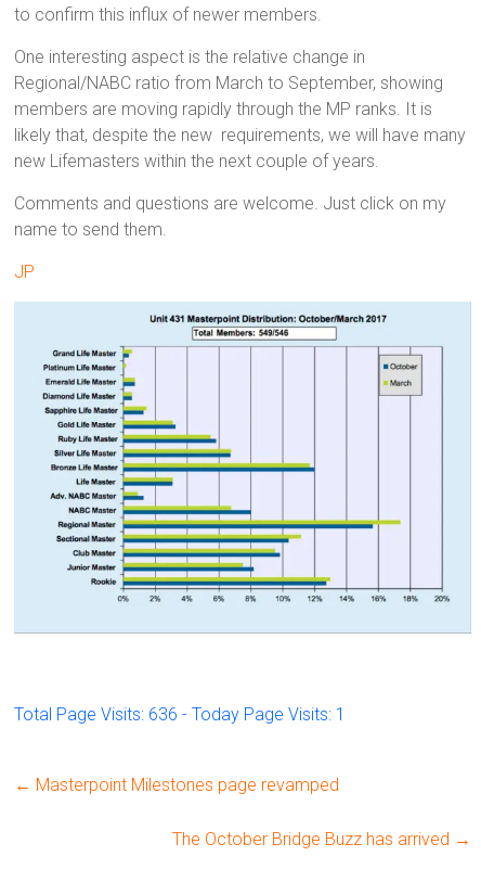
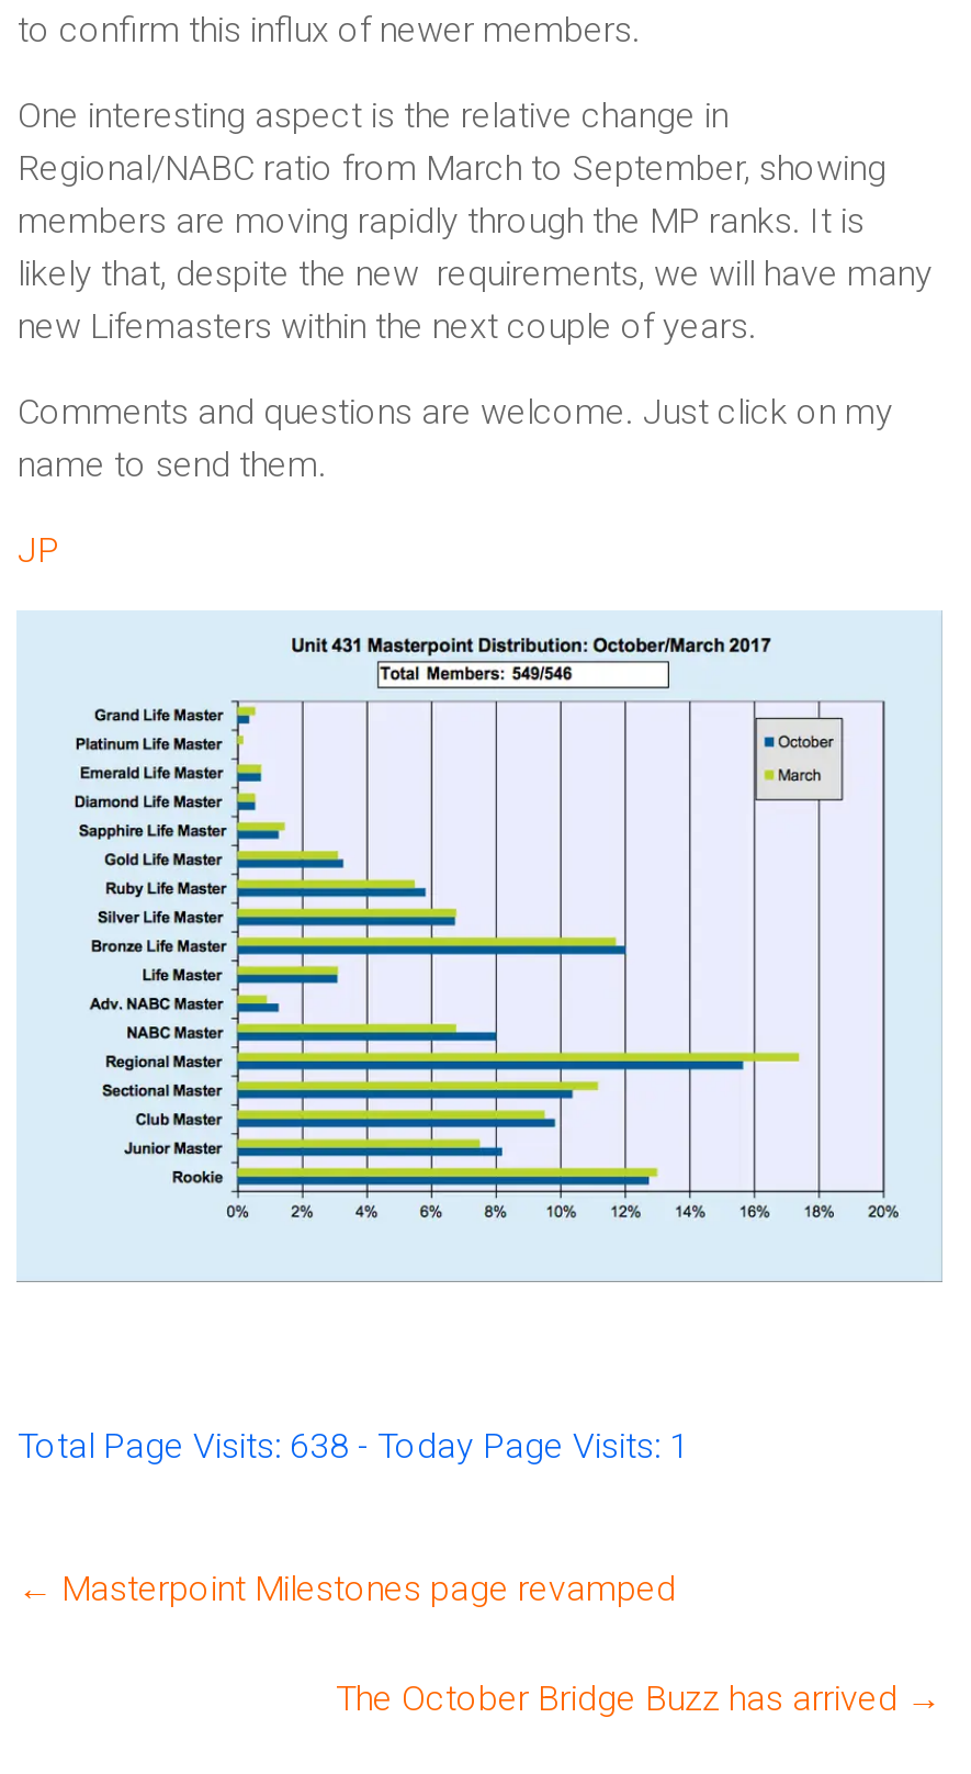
- Total Page Visits: 636 - Today Page Visits: 1
+ Total Page Visits: 638 - Today Page Visits: 1
